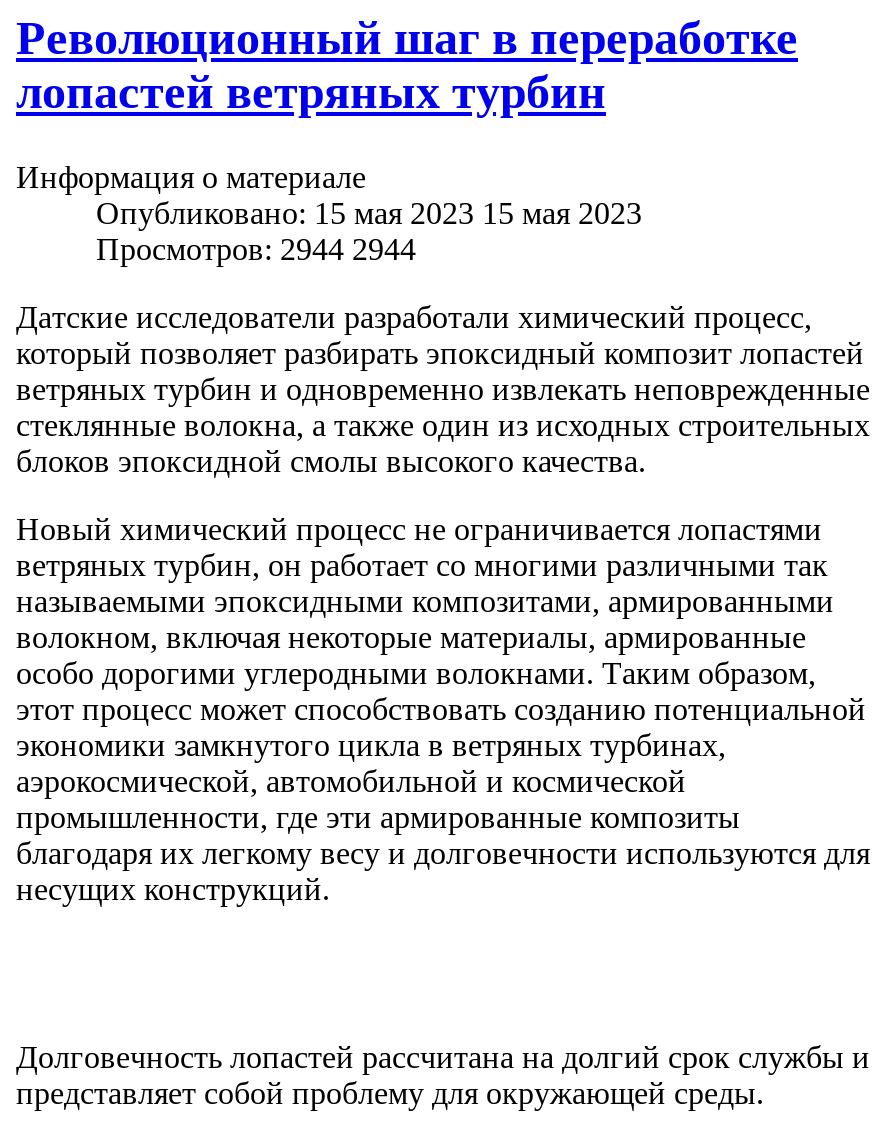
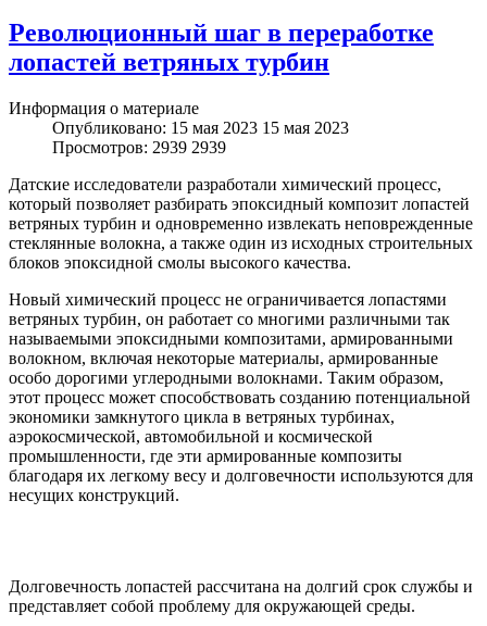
- Просмотров: 2944 2944
+ Просмотров: 2939 2939
